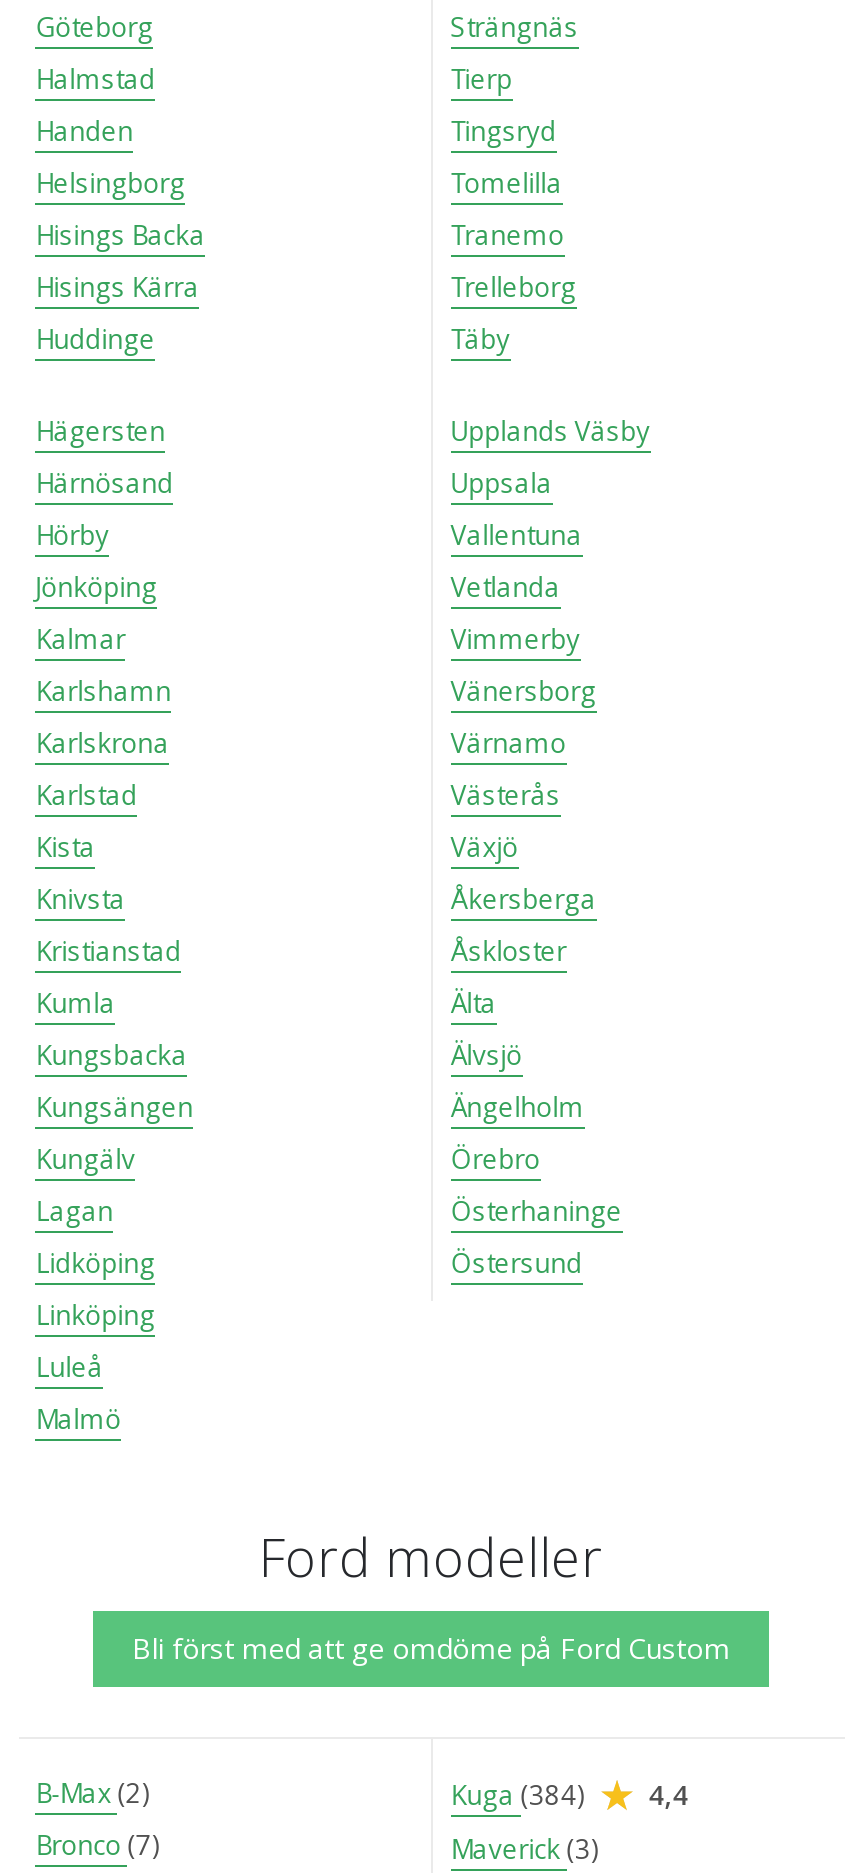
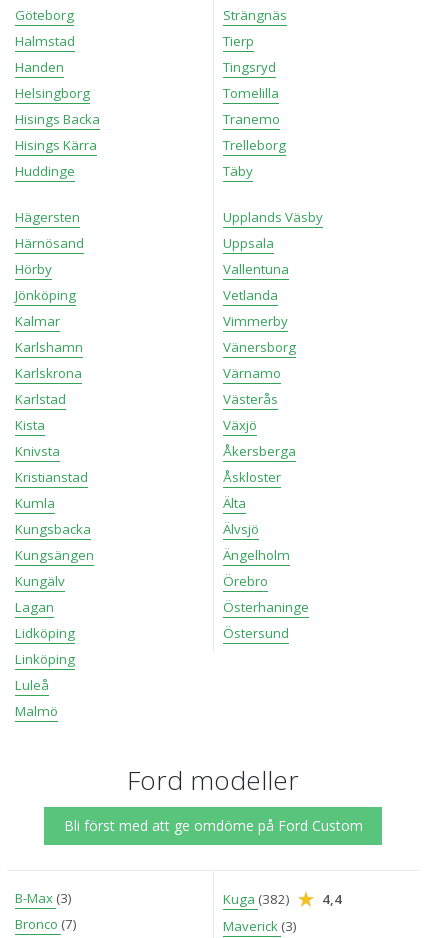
- B-Max (2)
+ B-Max (3)

- Kuga (384) 4,4
+ Kuga (382) 4,4
